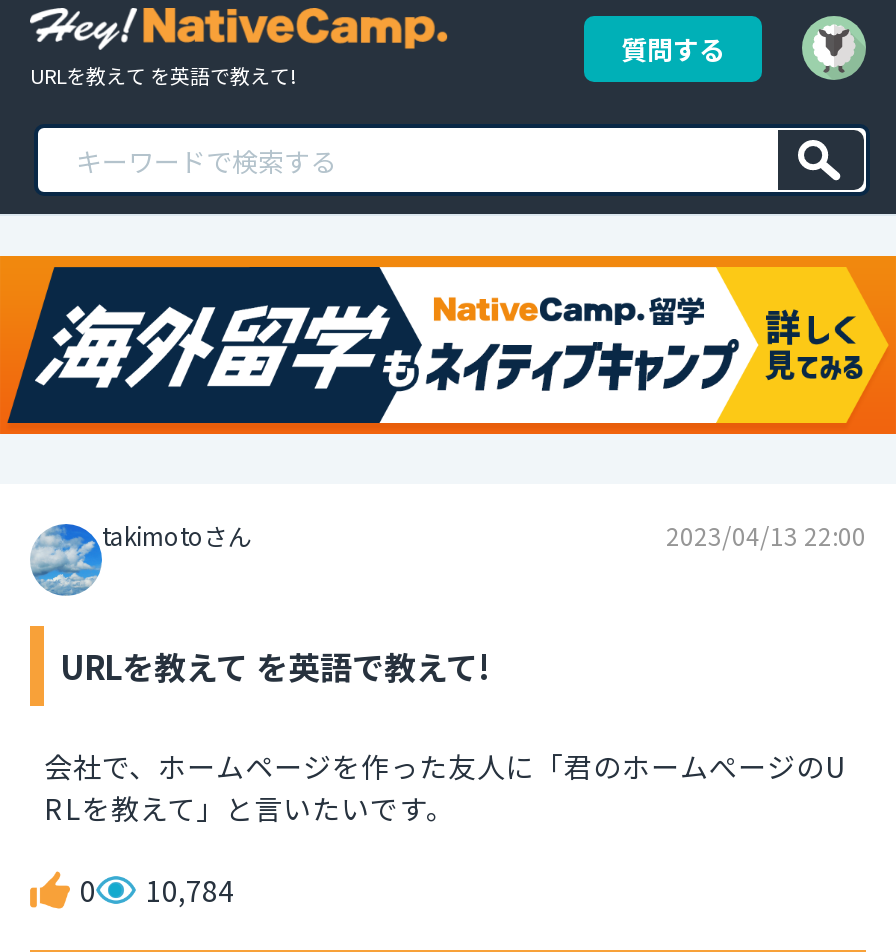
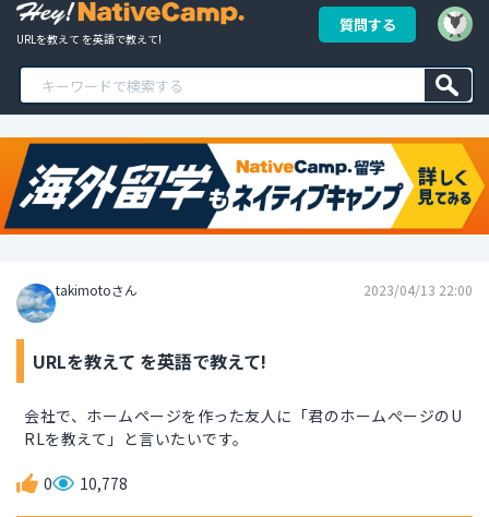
- 0 10,784
+ 0 10,778
